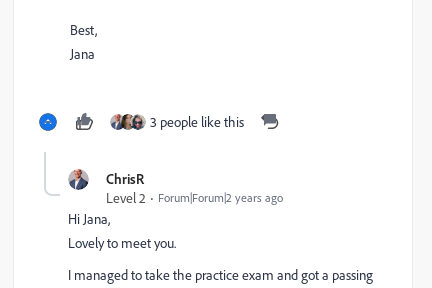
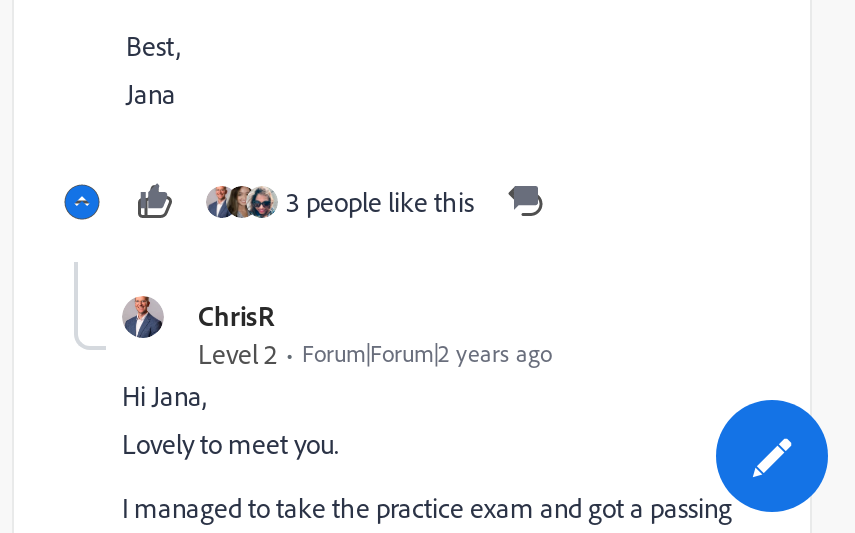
+ [image]
